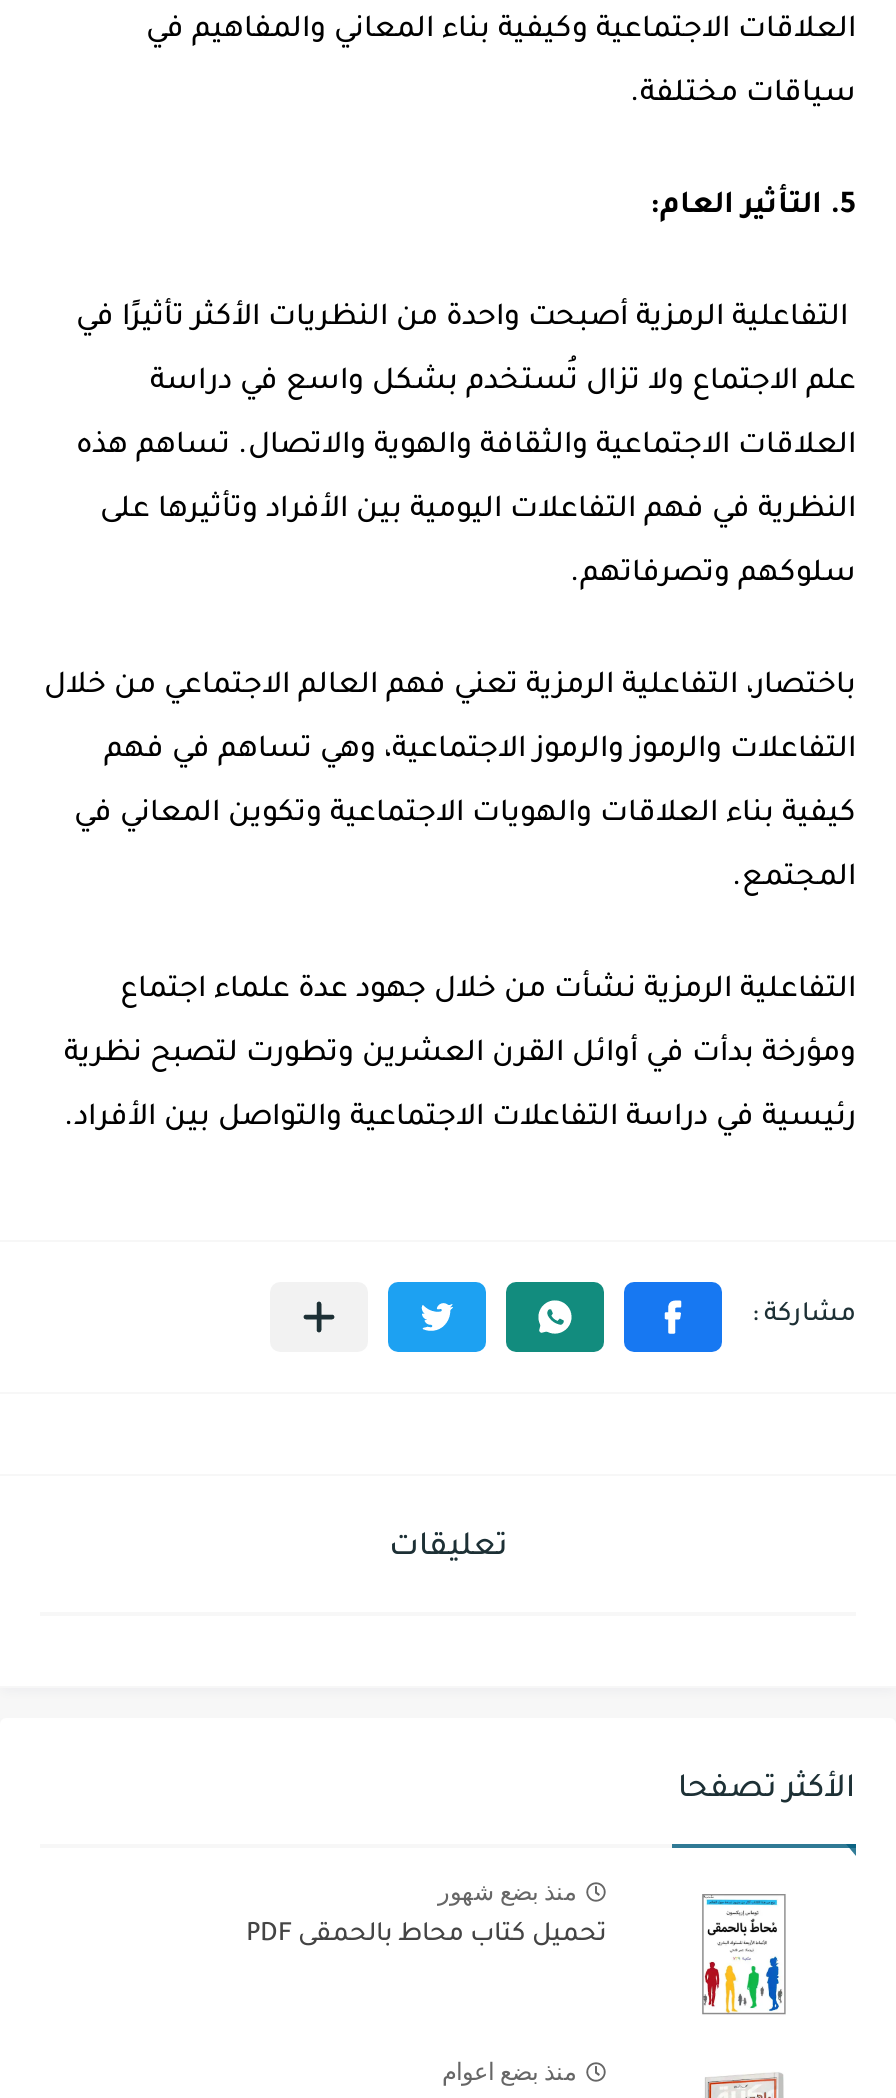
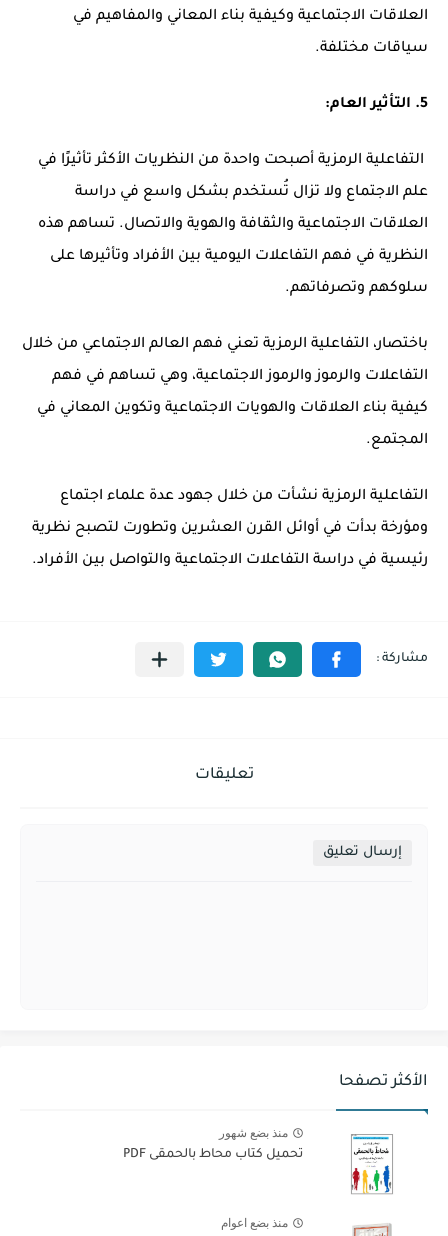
+ إرسال تعليق
